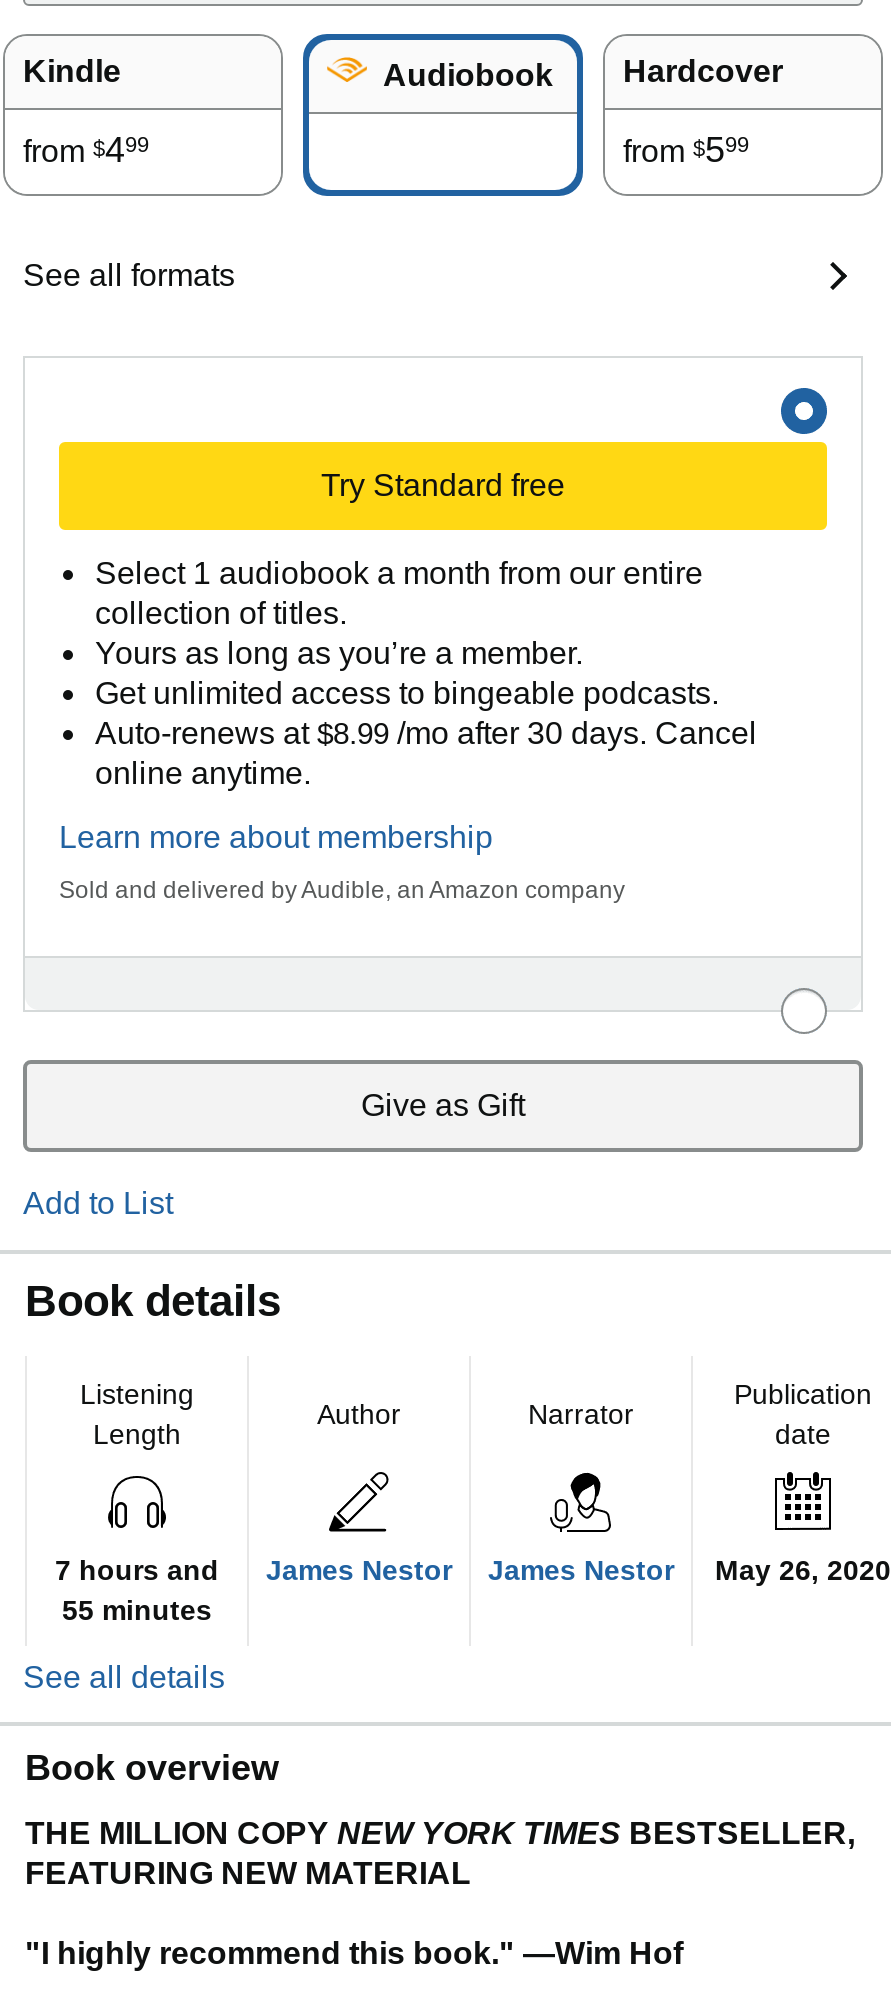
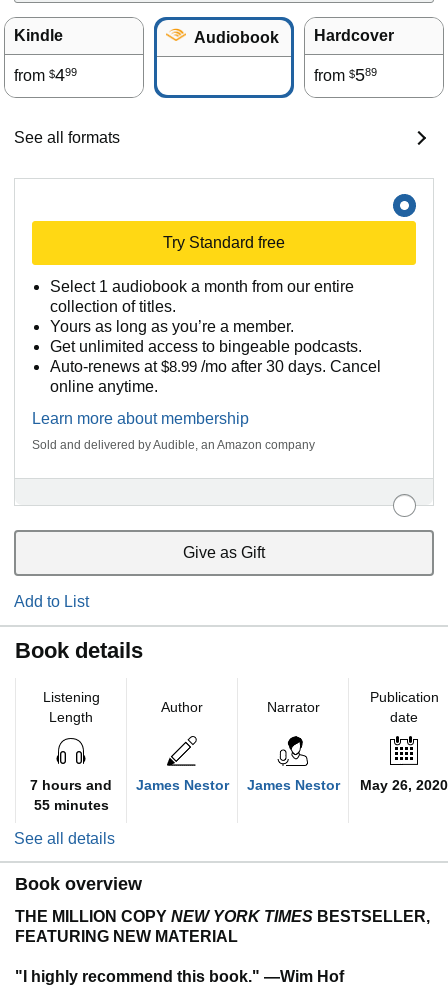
- from $599
+ from $589
